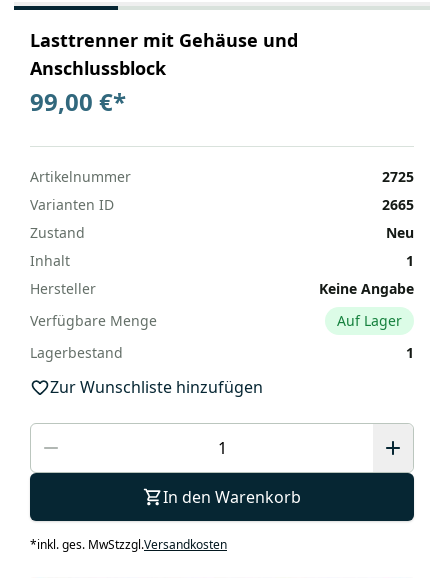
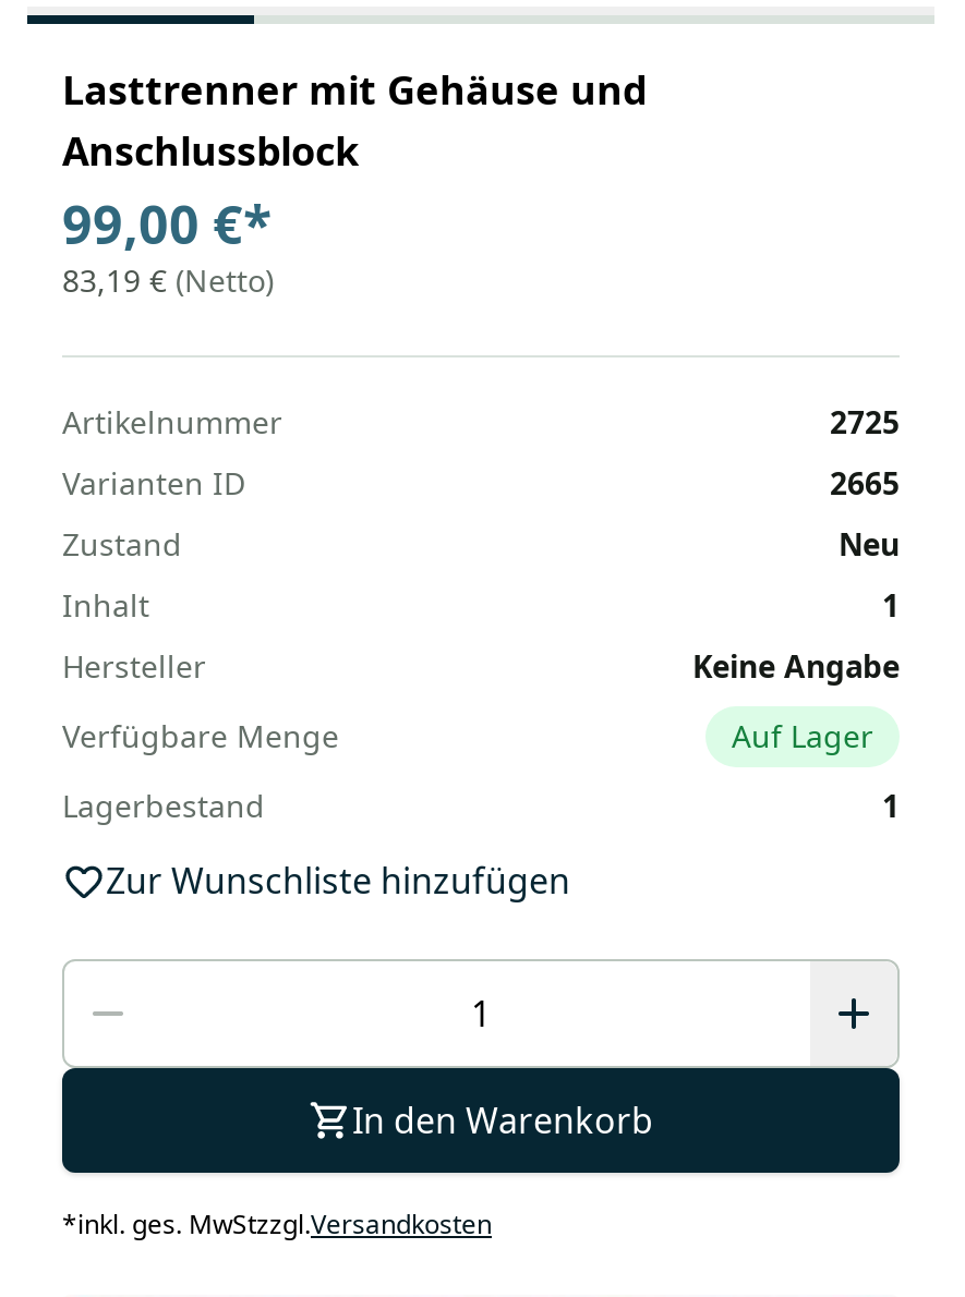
+ 83,19 € (Netto)
